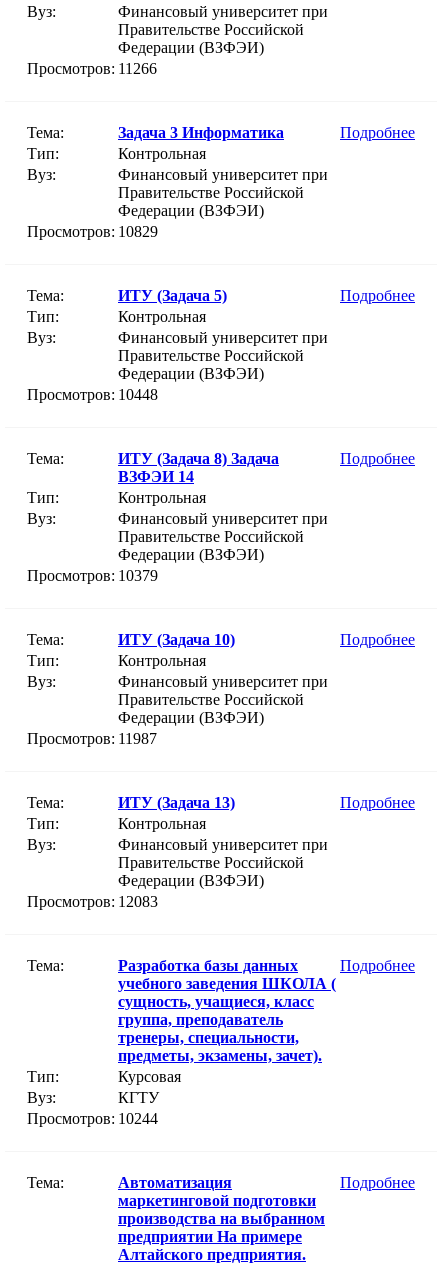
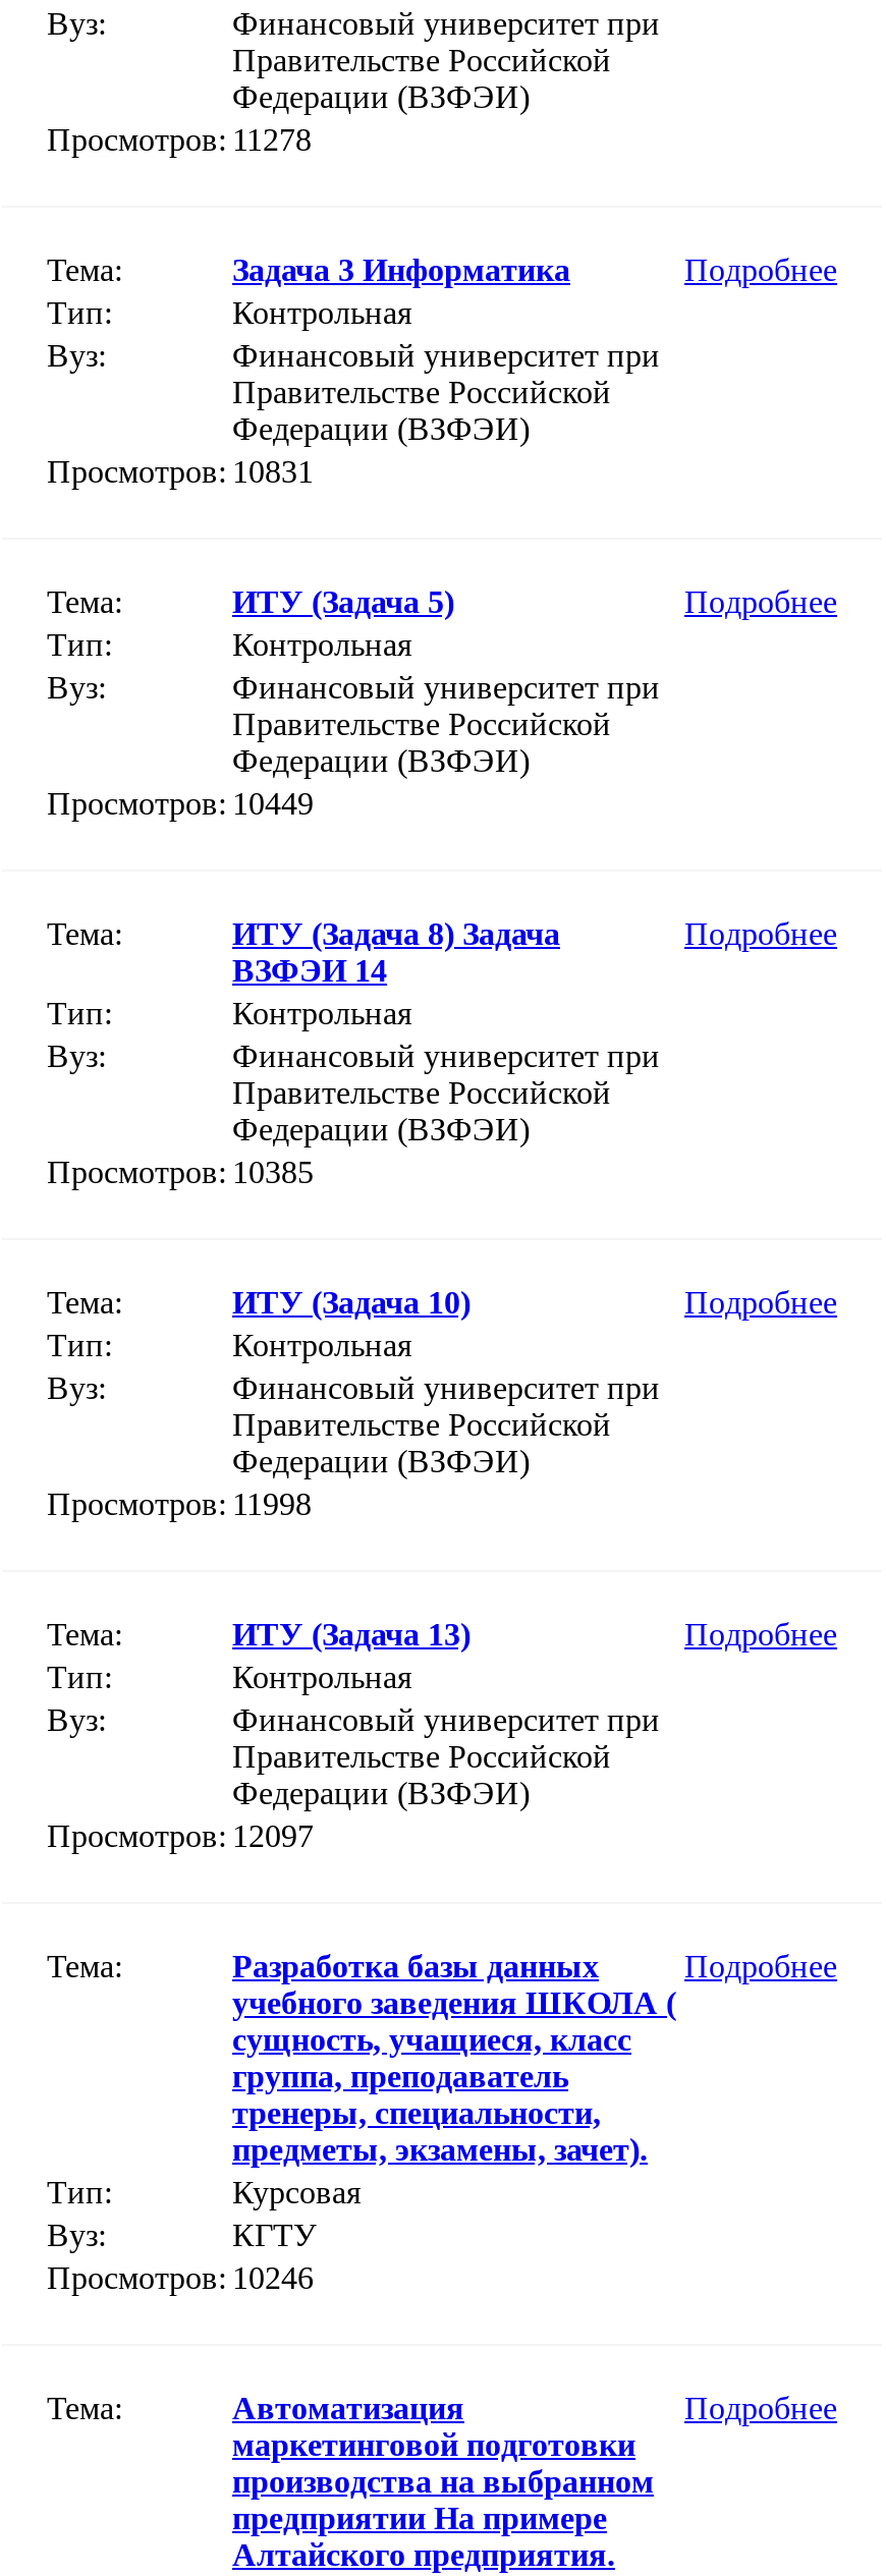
- Просмотров: 11266
+ Просмотров: 11278

- Просмотров: 10829
+ Просмотров: 10831

- Просмотров: 10448
+ Просмотров: 10449

- Просмотров: 10379
+ Просмотров: 10385

- Просмотров: 11987
+ Просмотров: 11998

- Просмотров: 12083
+ Просмотров: 12097

- Просмотров: 10244
+ Просмотров: 10246
